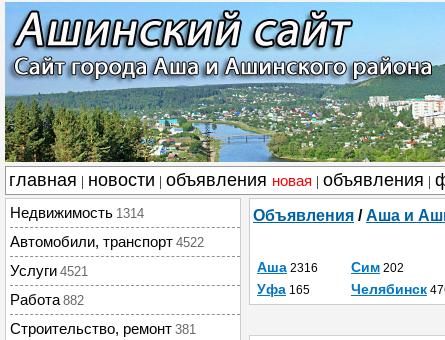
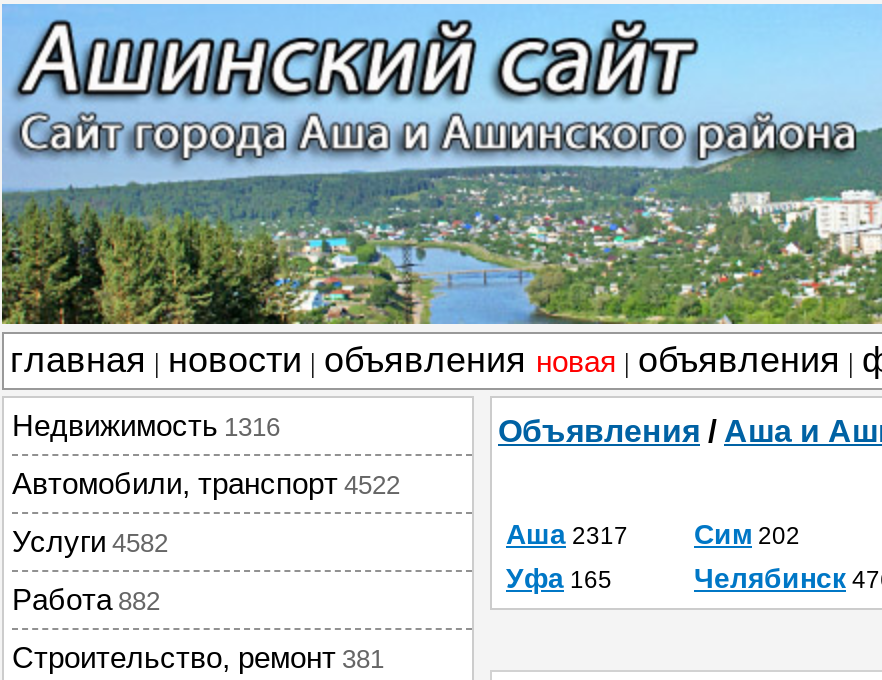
- Недвижимость 1314
+ Недвижимость 1316

- Услуги 4521
+ Услуги 4582

- Аша 2316
+ Аша 2317
